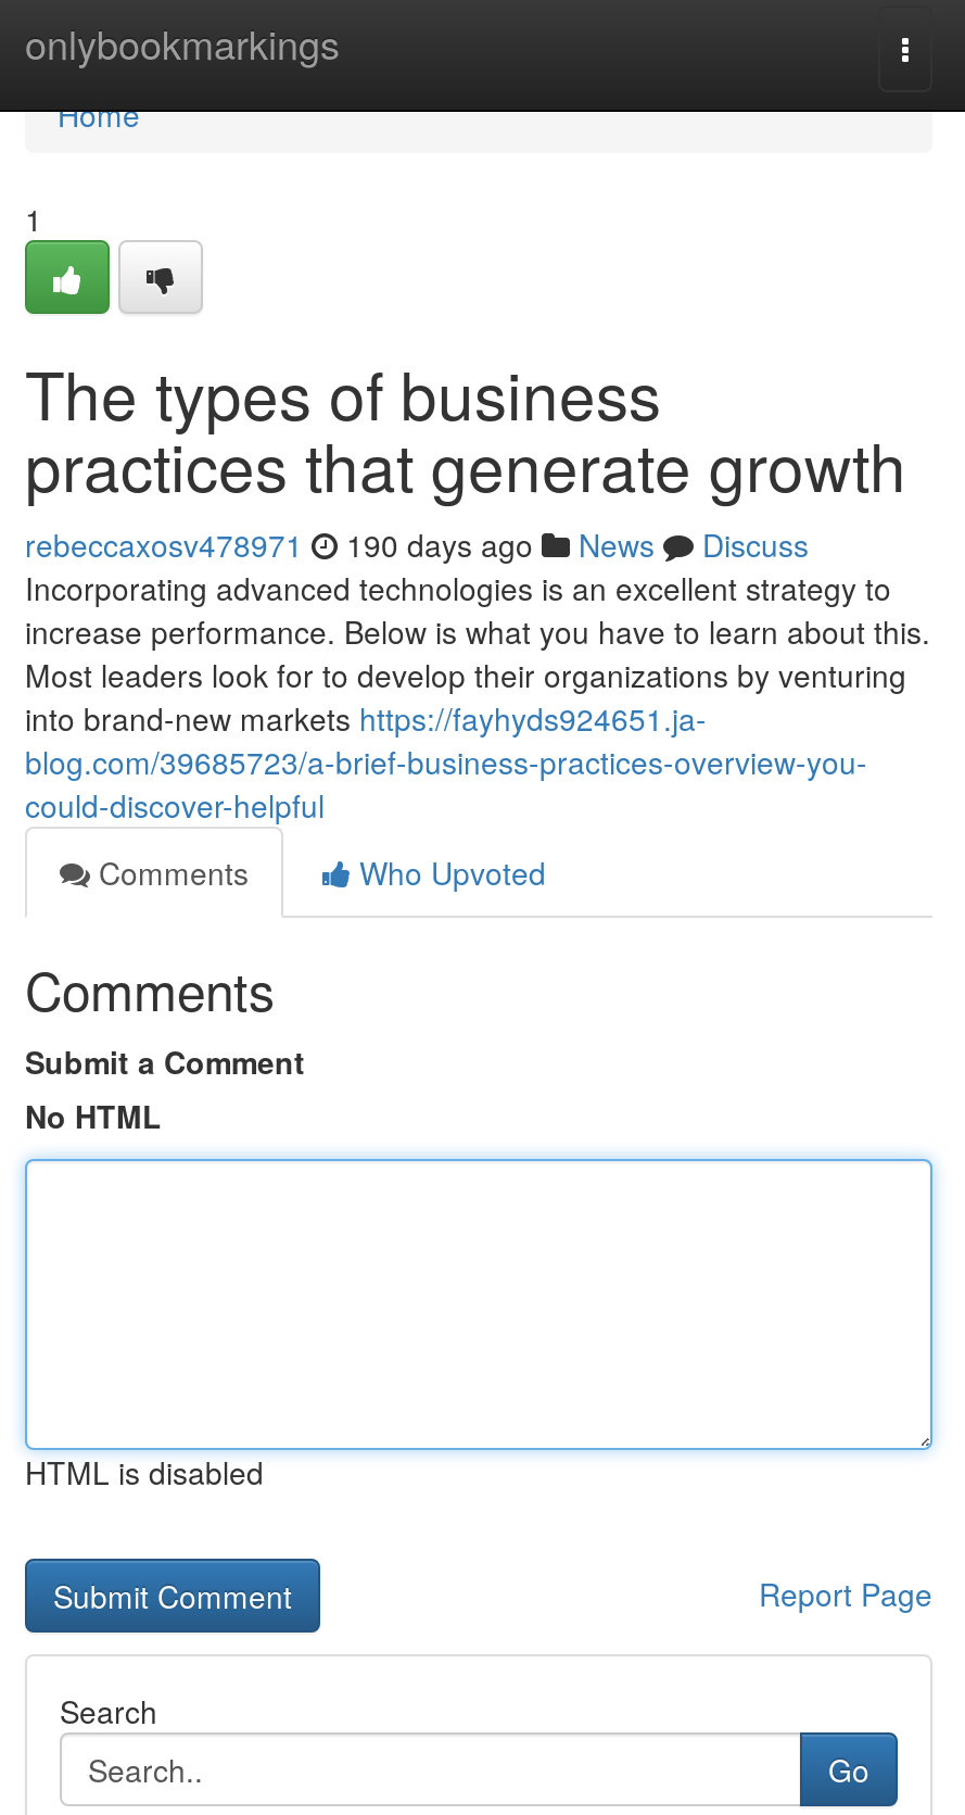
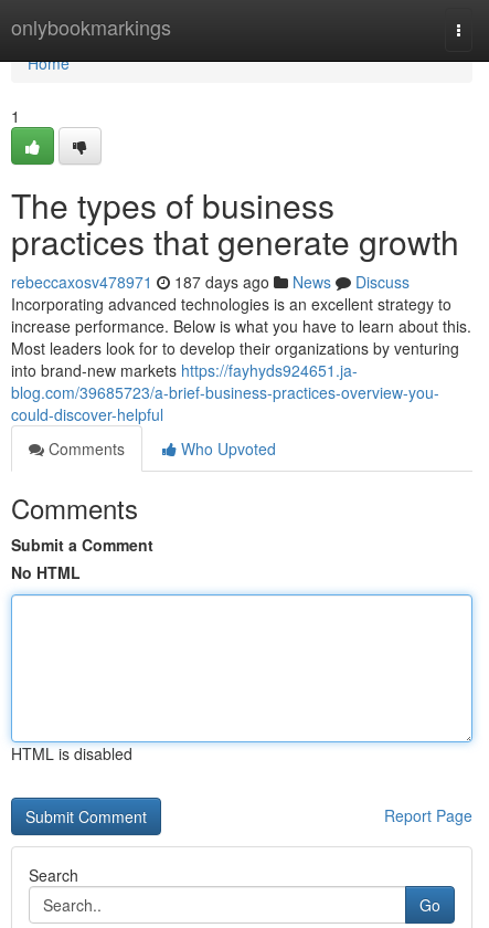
- rebeccaxosv478971 190 days ago News Discuss
+ rebeccaxosv478971 187 days ago News Discuss
